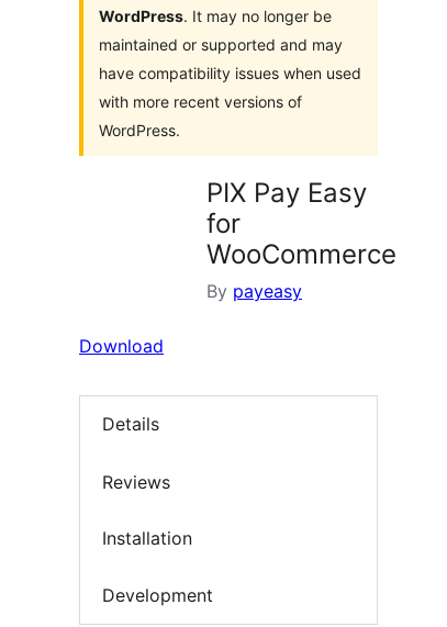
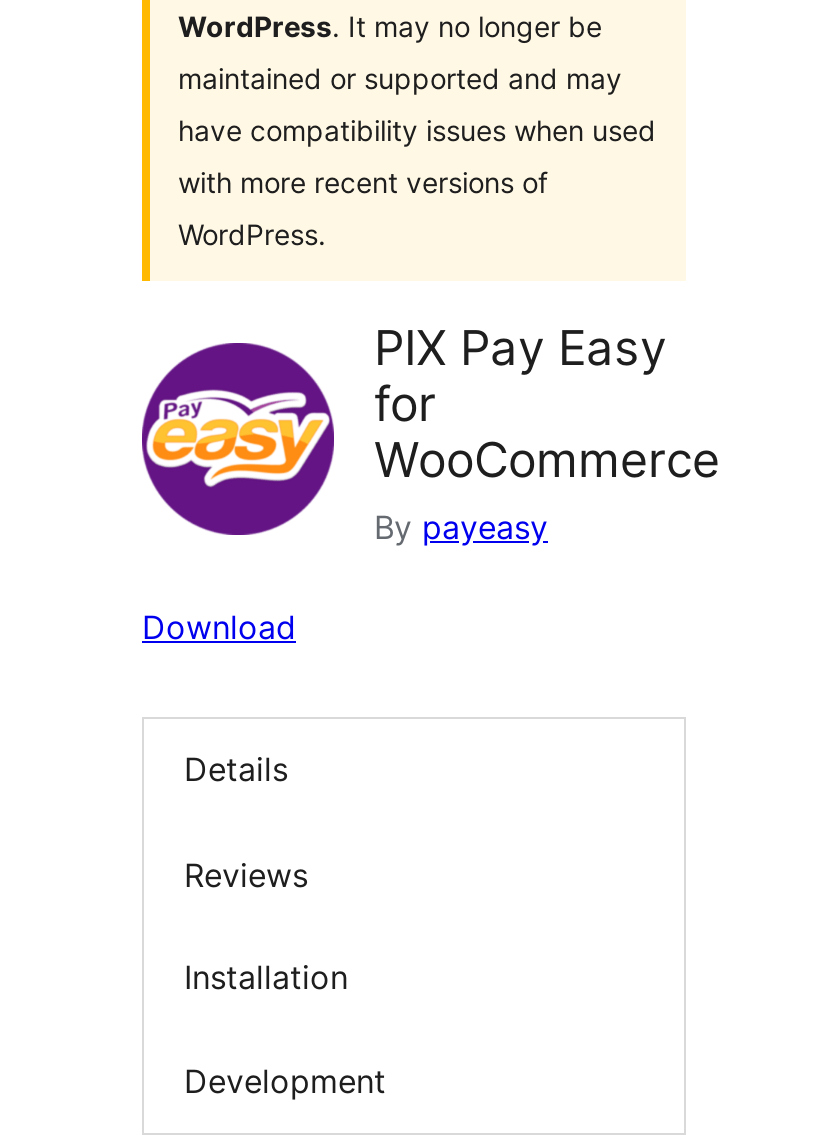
+ [image]
